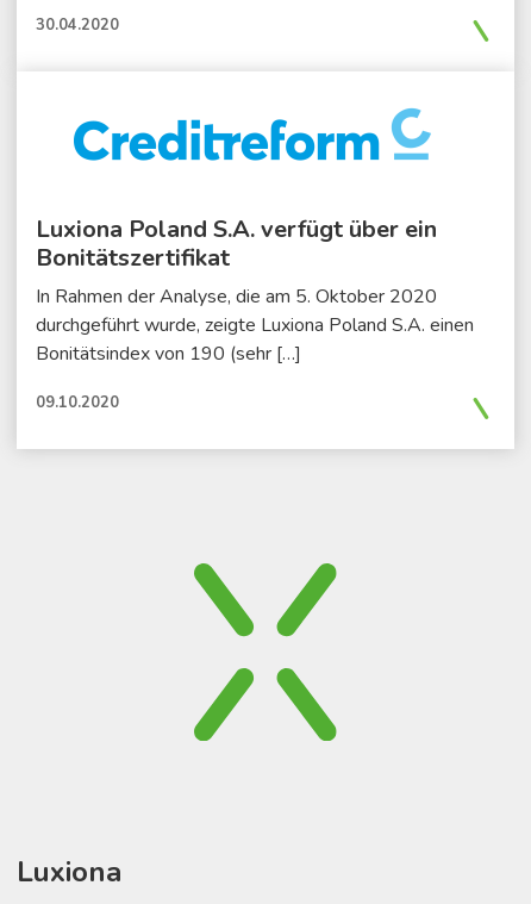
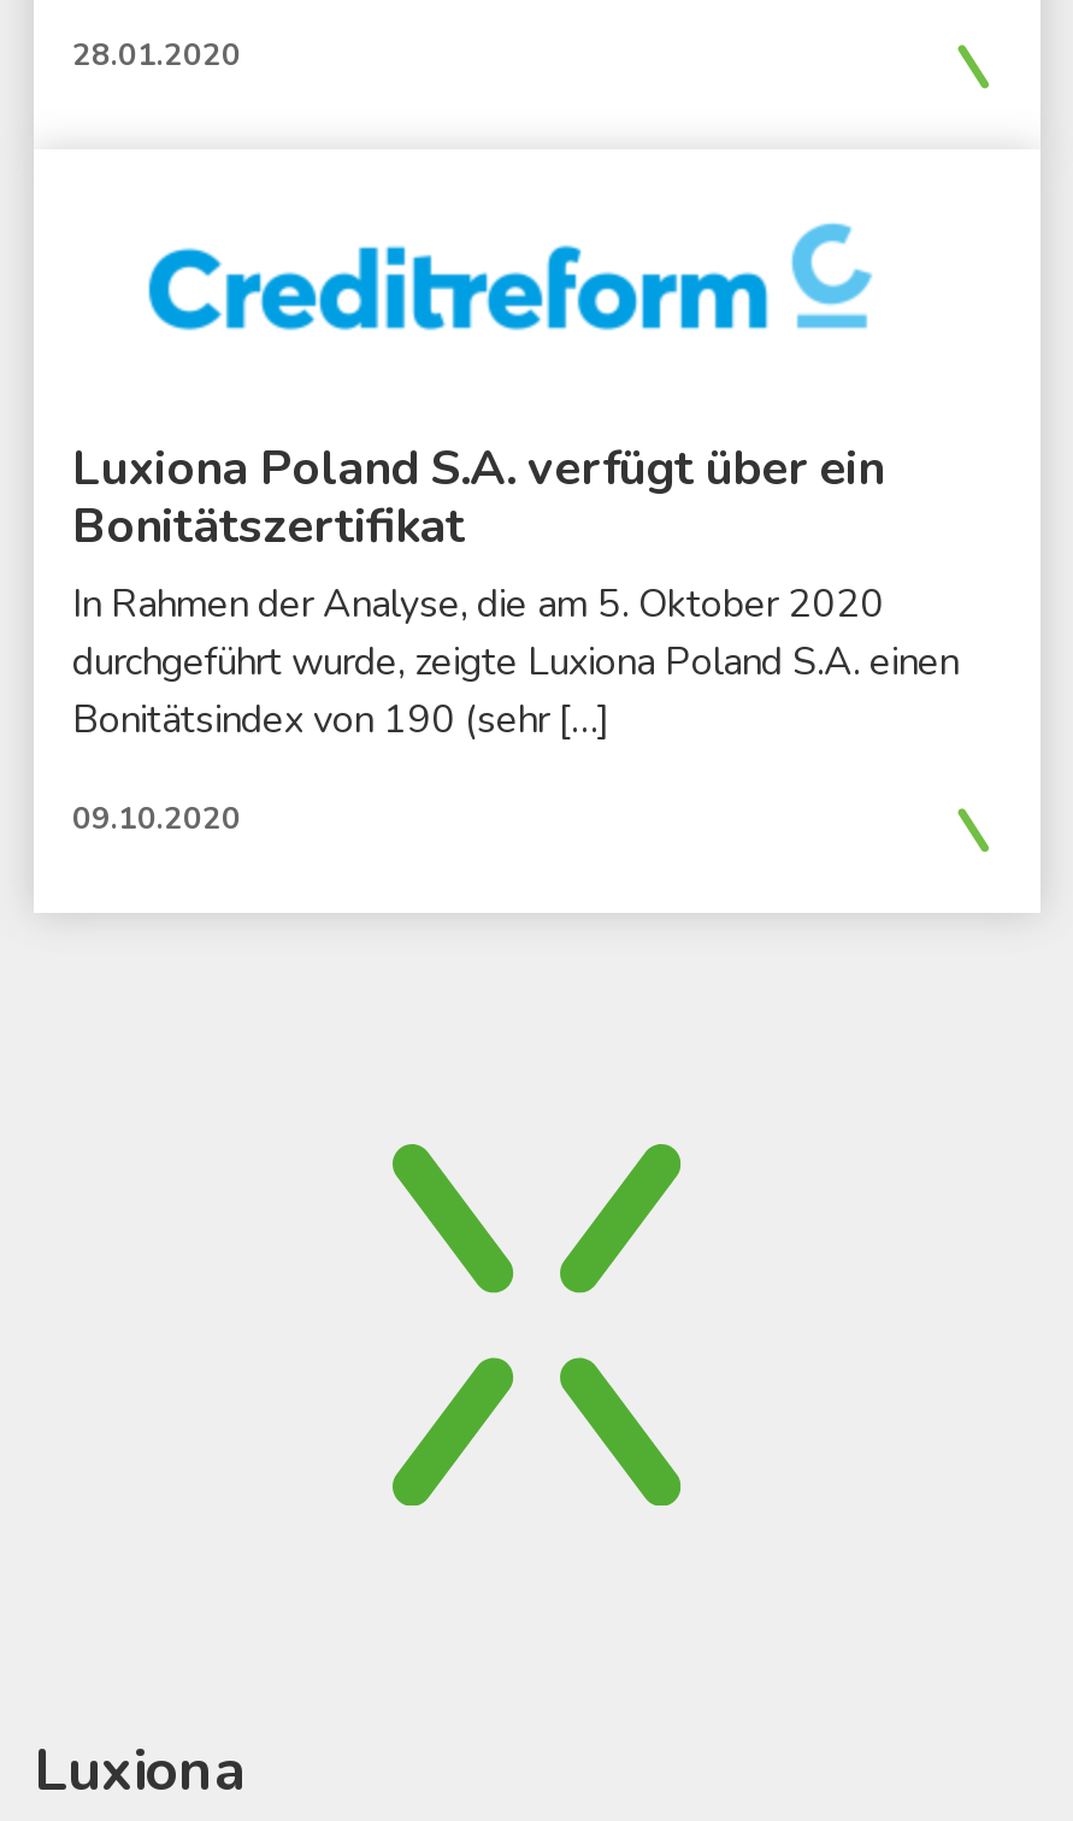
- 30.04.2020
+ 28.01.2020
